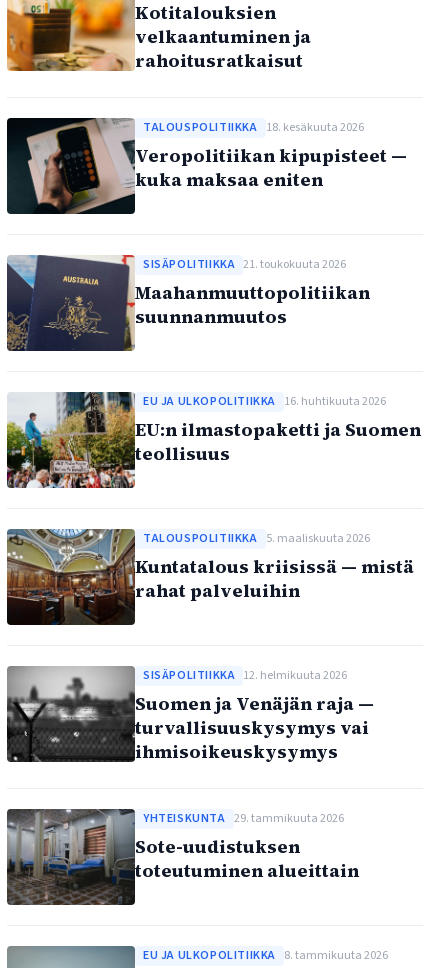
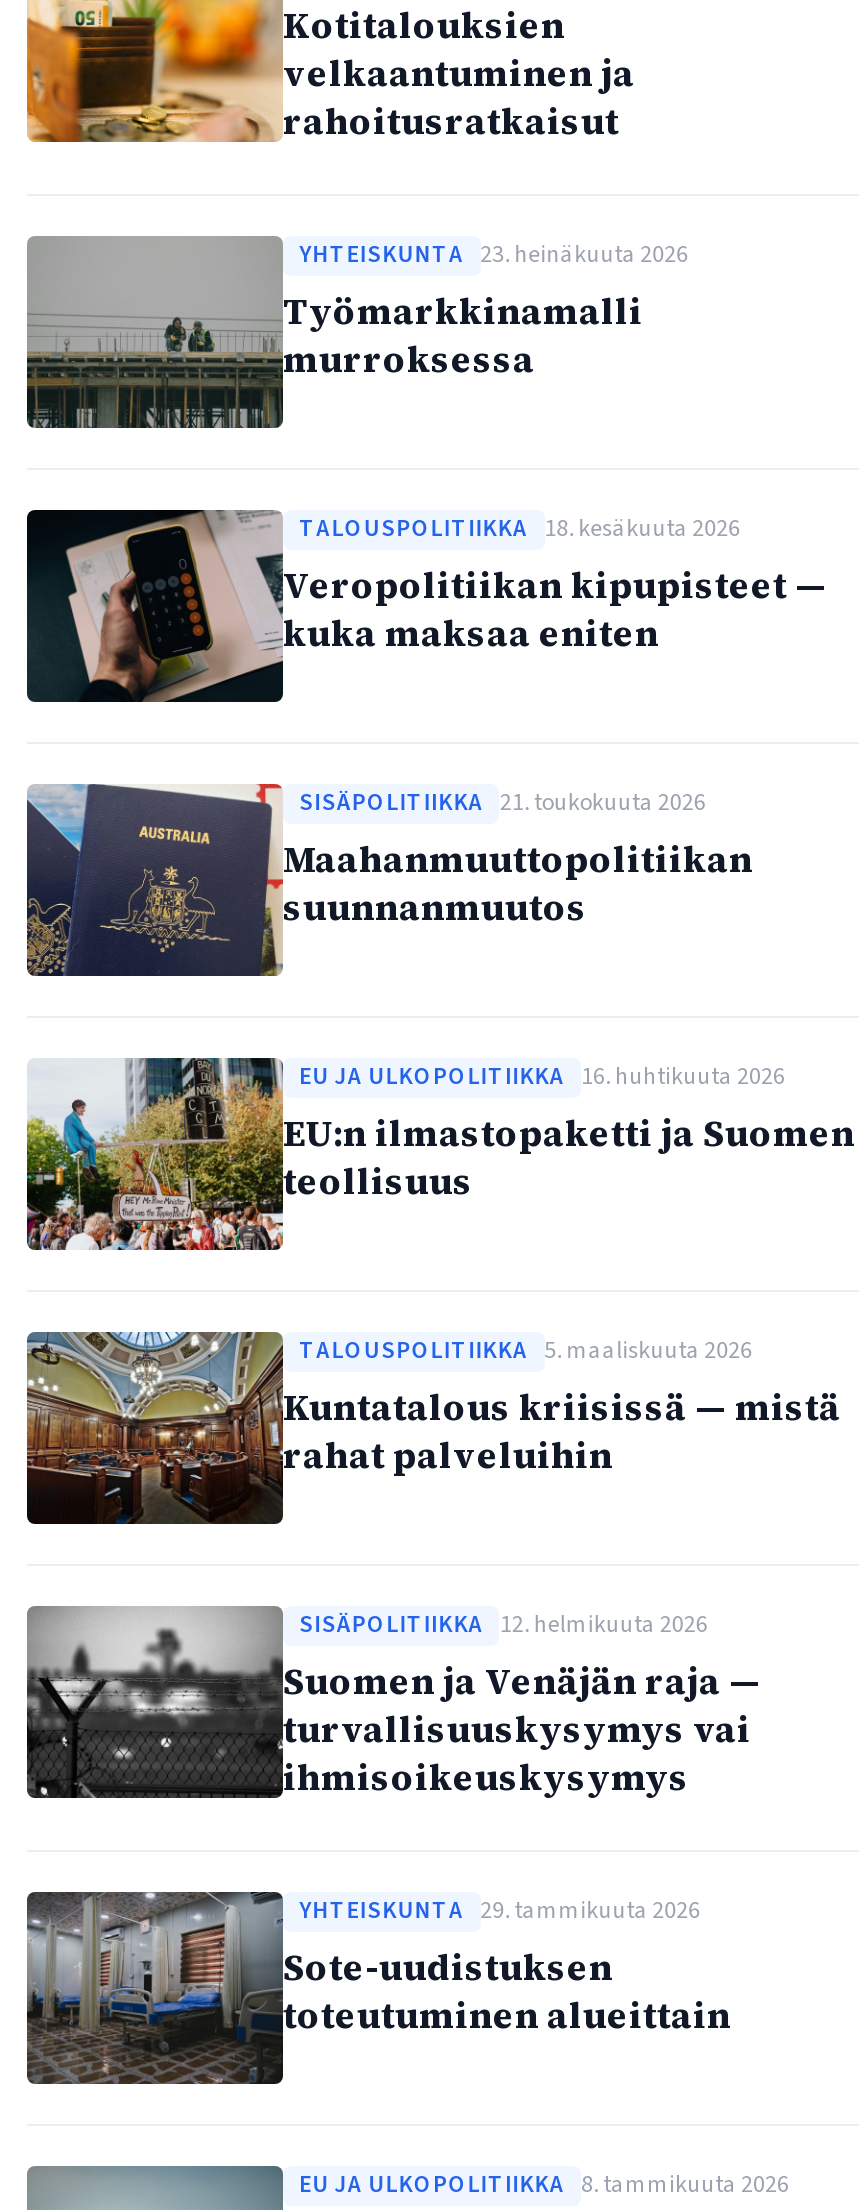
+ [image]
+ YHTEISKUNTA 23. heinäkuuta 2026
+ Työmarkkinamalli
+ murroksessa
